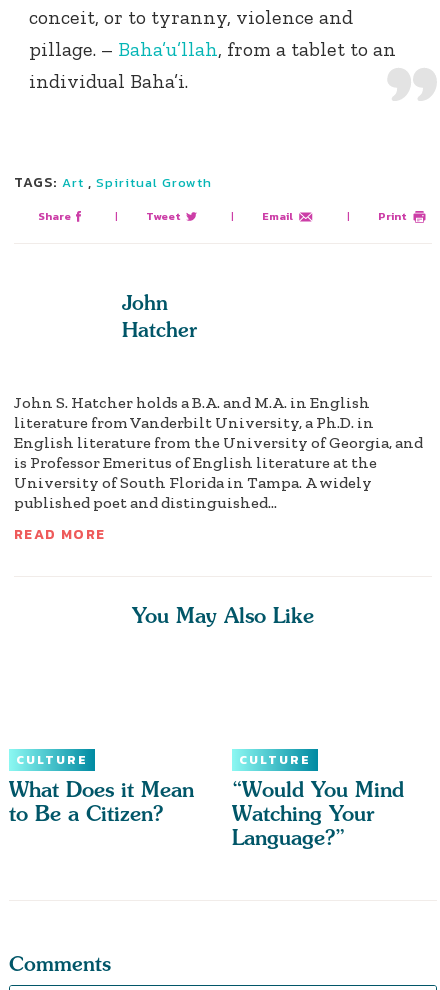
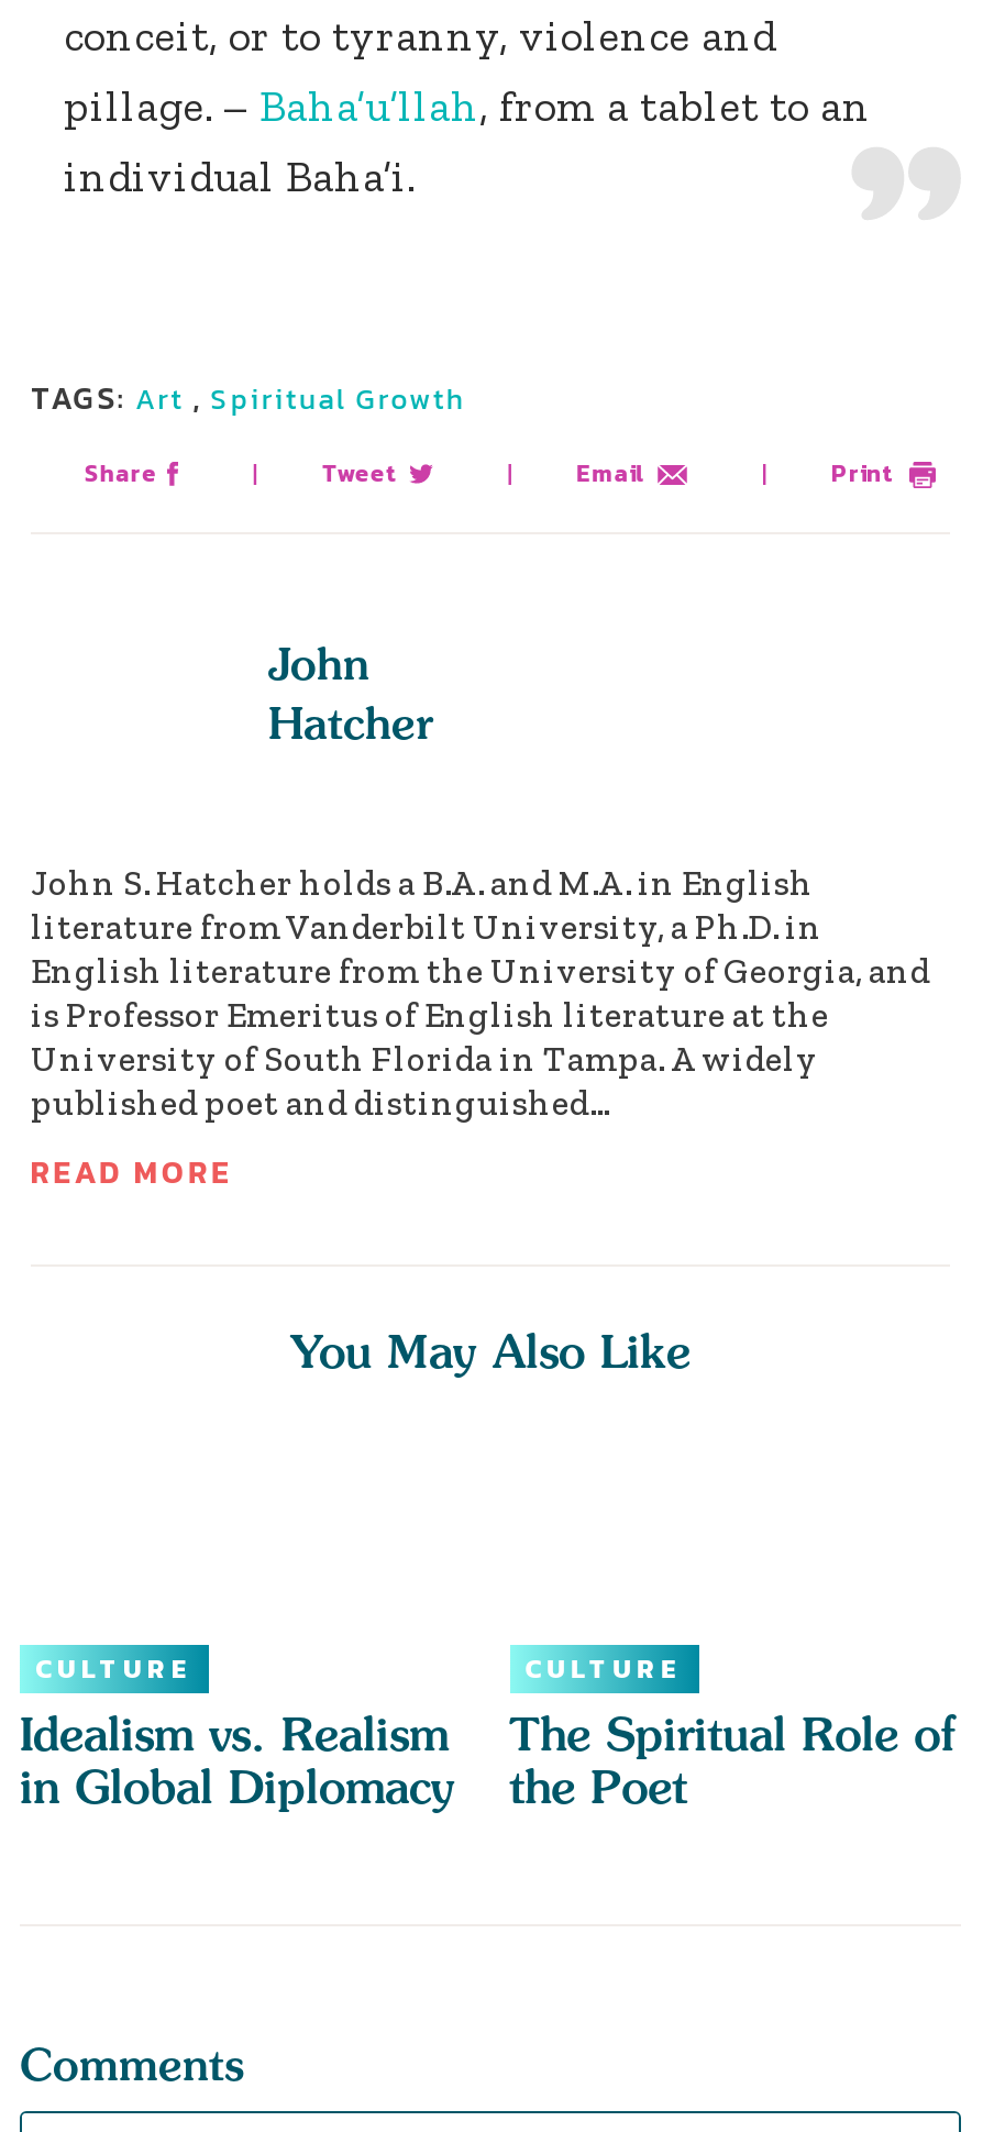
- What Does it Mean
- to Be a Citizen?
+ Idealism vs. Realism
+ in Global Diplomacy

- “Would You Mind
- Watching Your
- Language?”
+ The Spiritual Role of
+ the Poet
